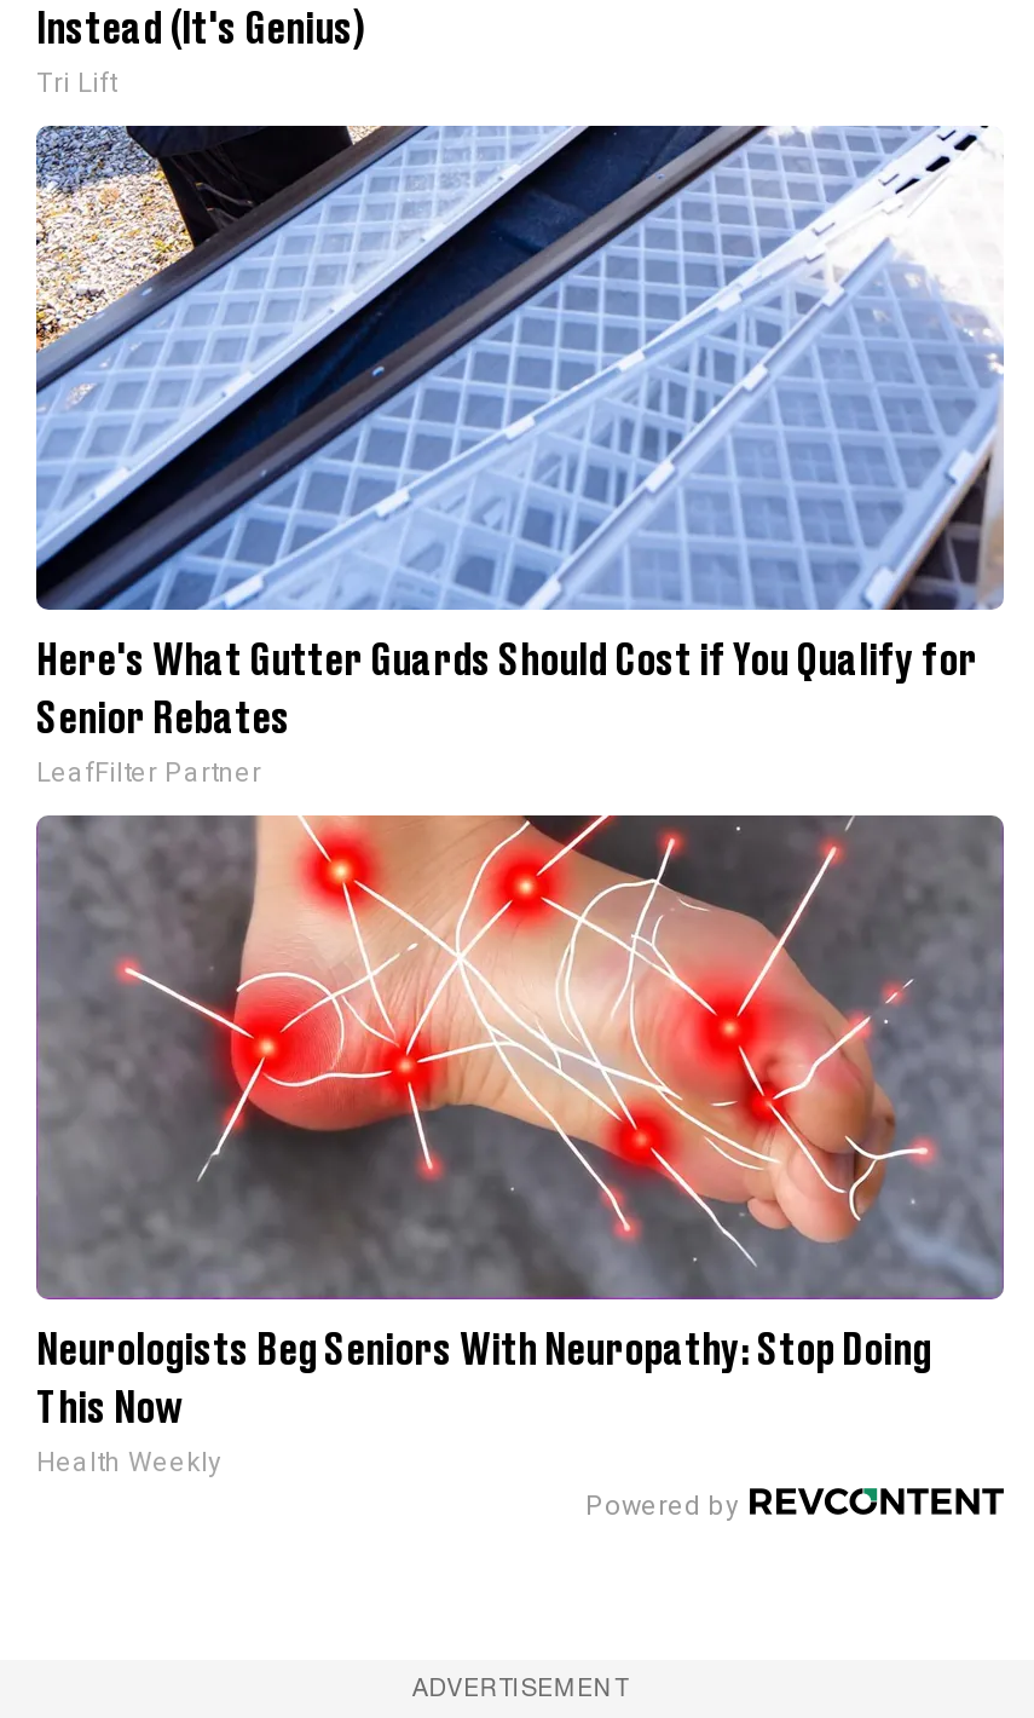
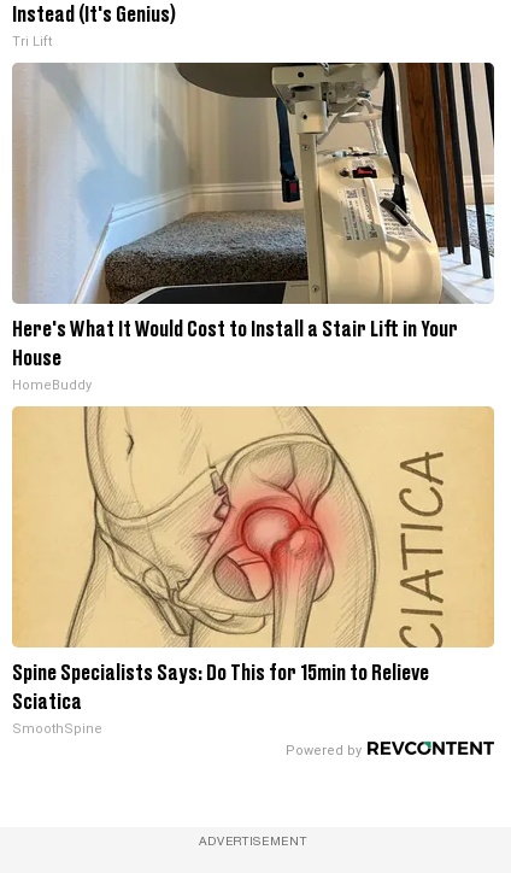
- [image]
- Here's What Gutter Guards Should Cost if You Qualify for
- Senior Rebates
- LeafFilter Partner
+ [image]
+ Here's What It Would Cost to Install a Stair Lift in Your
+ House
+ HomeBuddy

- [image]
- Neurologists Beg Seniors With Neuropathy: Stop Doing
- This Now
- Health Weekly
+ [image]
+ Spine Specialists Says: Do This for 15min to Relieve
+ Sciatica
+ SmoothSpine
